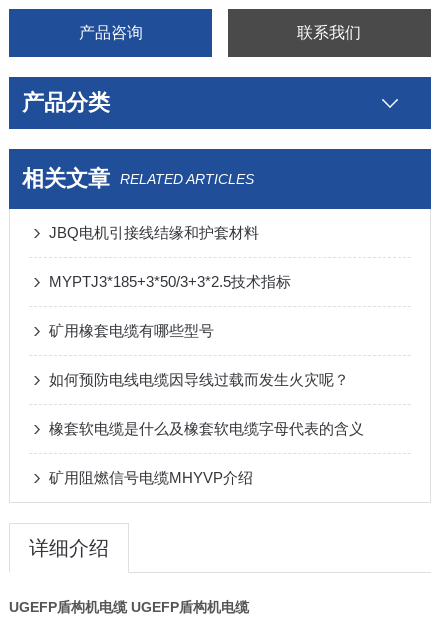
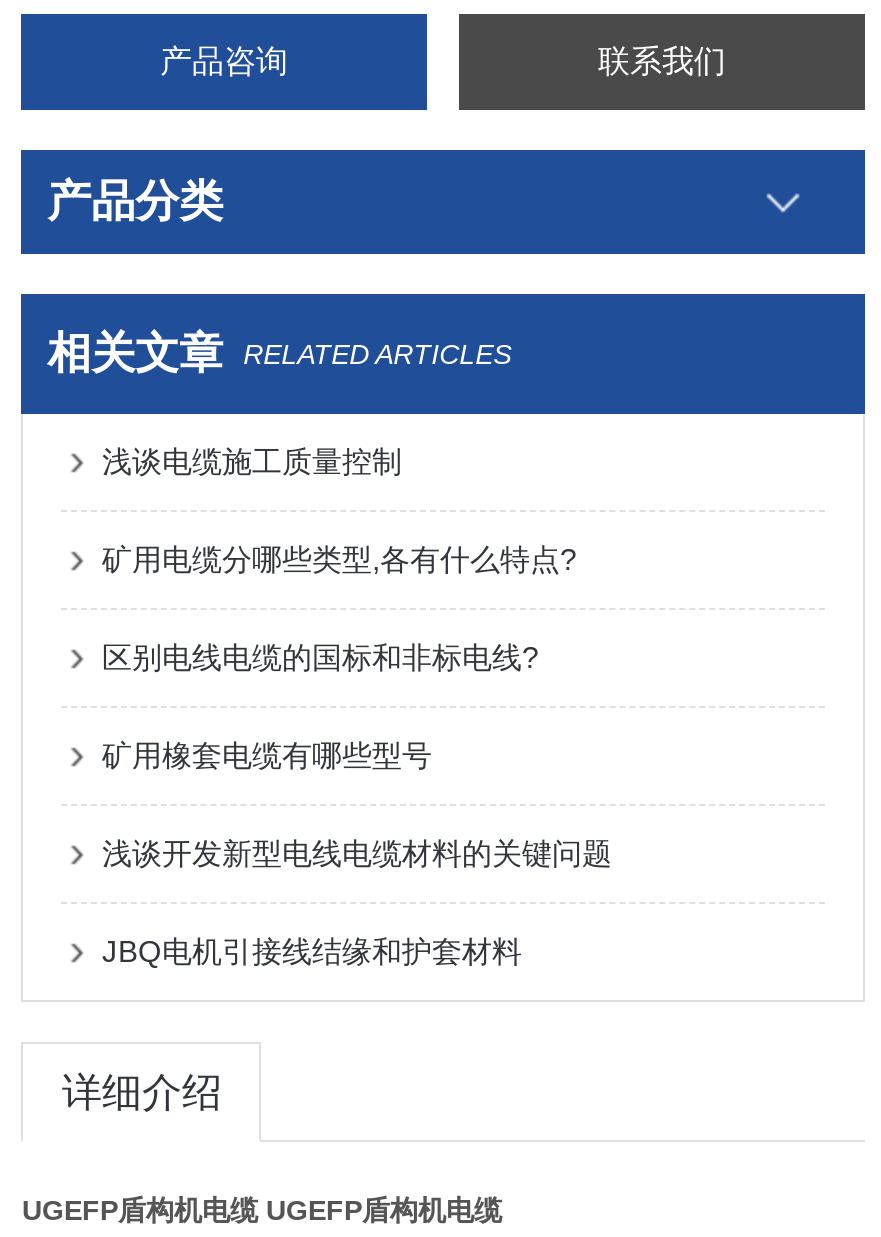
+ 浅谈电缆施工质量控制
+ 矿用电缆分哪些类型,各有什么特点?
+ 区别电线电缆的国标和非标电线?
+ 浅谈开发新型电线电缆材料的关键问题

moved down: JBQ电机引接线结缘和护套材料

- MYPTJ3*185+3*50/3+3*2.5技术指标
- 如何预防电线电缆因导线过载而发生火灾呢？
- 橡套软电缆是什么及橡套软电缆字母代表的含义
- 矿用阻燃信号电缆MHYVP介绍

moved up: 矿用橡套电缆有哪些型号
